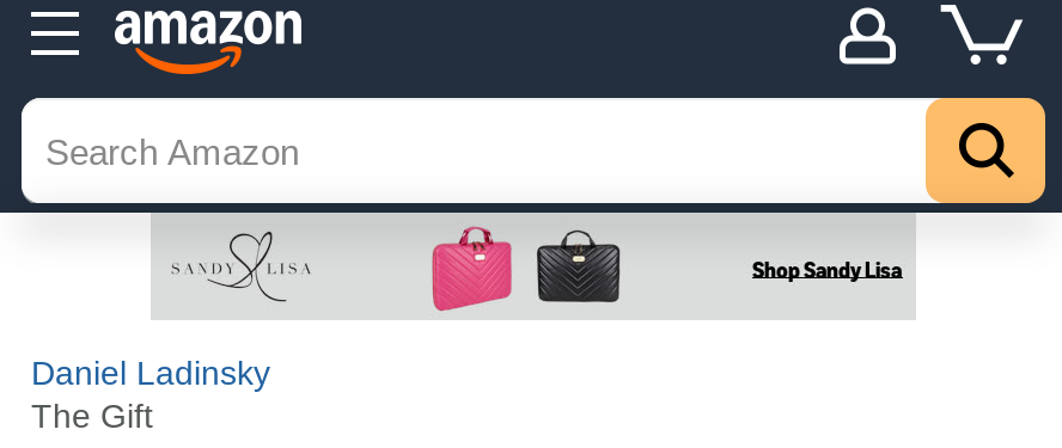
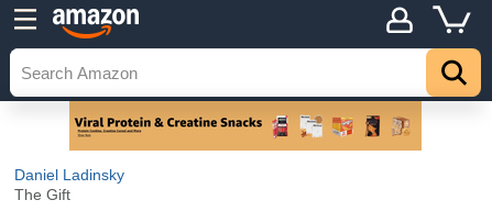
- [image]
+ [image]
